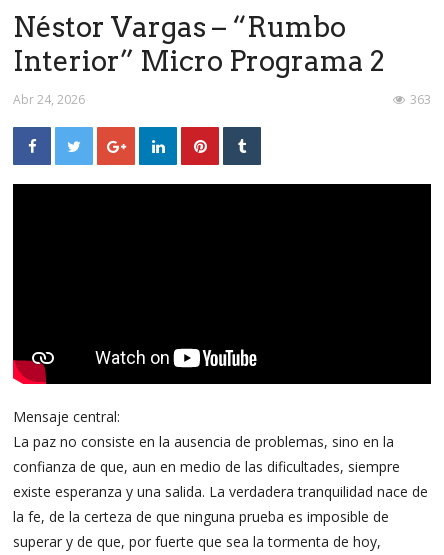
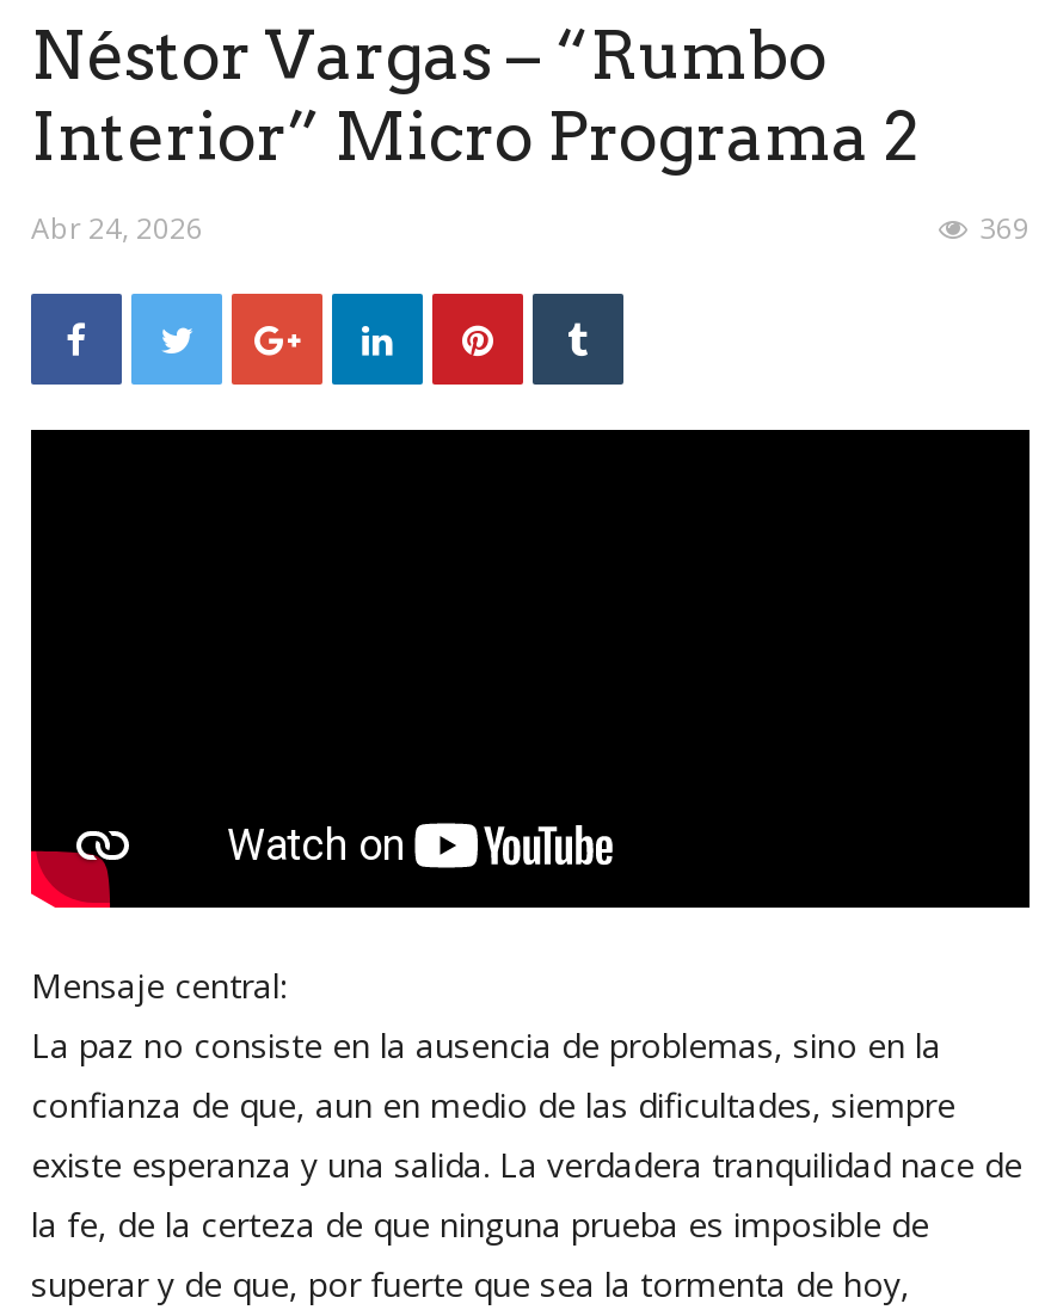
- 363
+ 369
